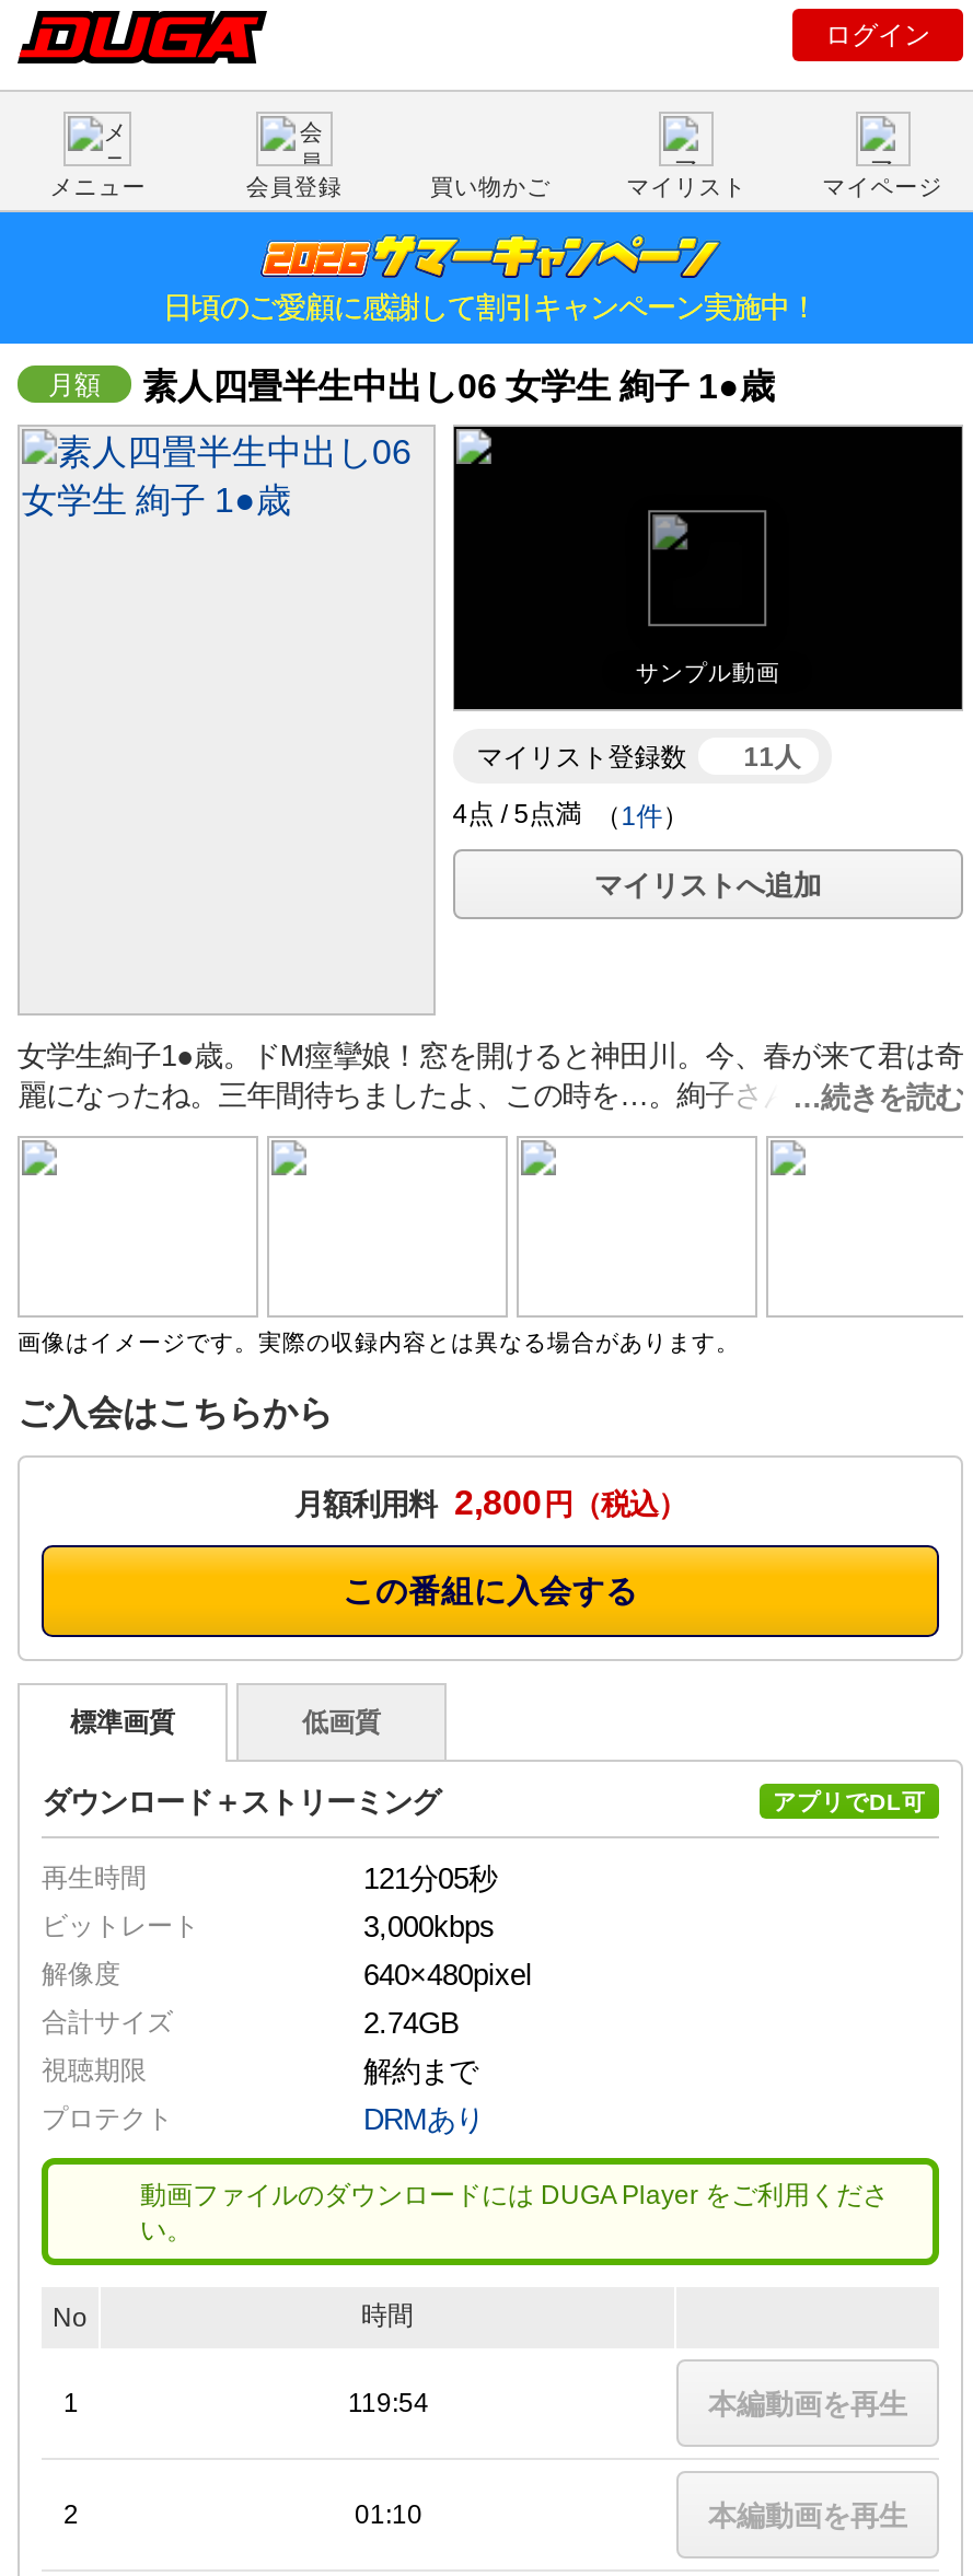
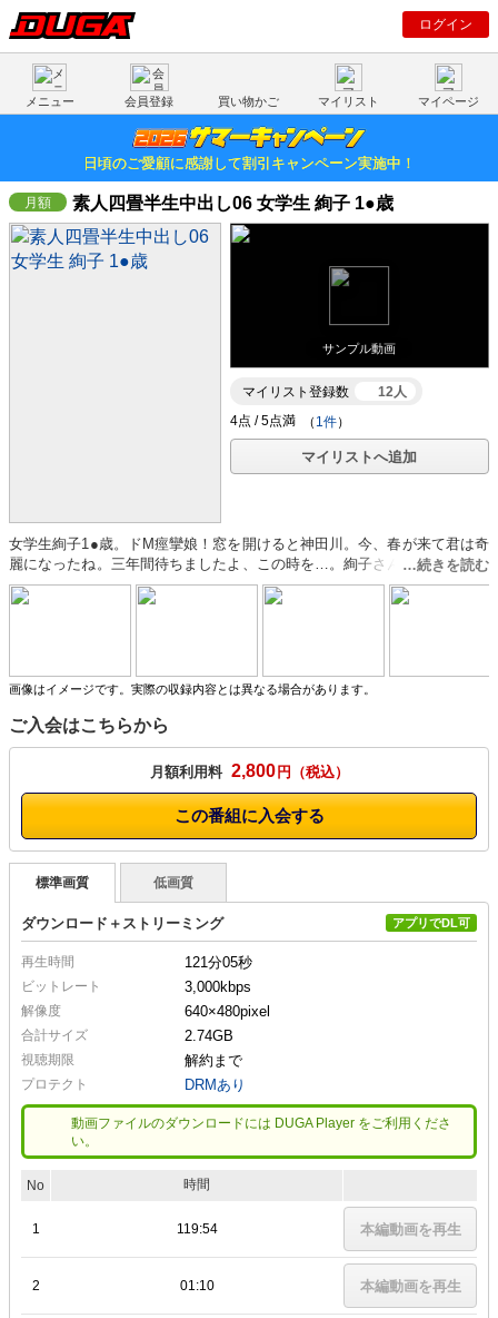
- マイリスト登録数 11人
+ マイリスト登録数 12人
